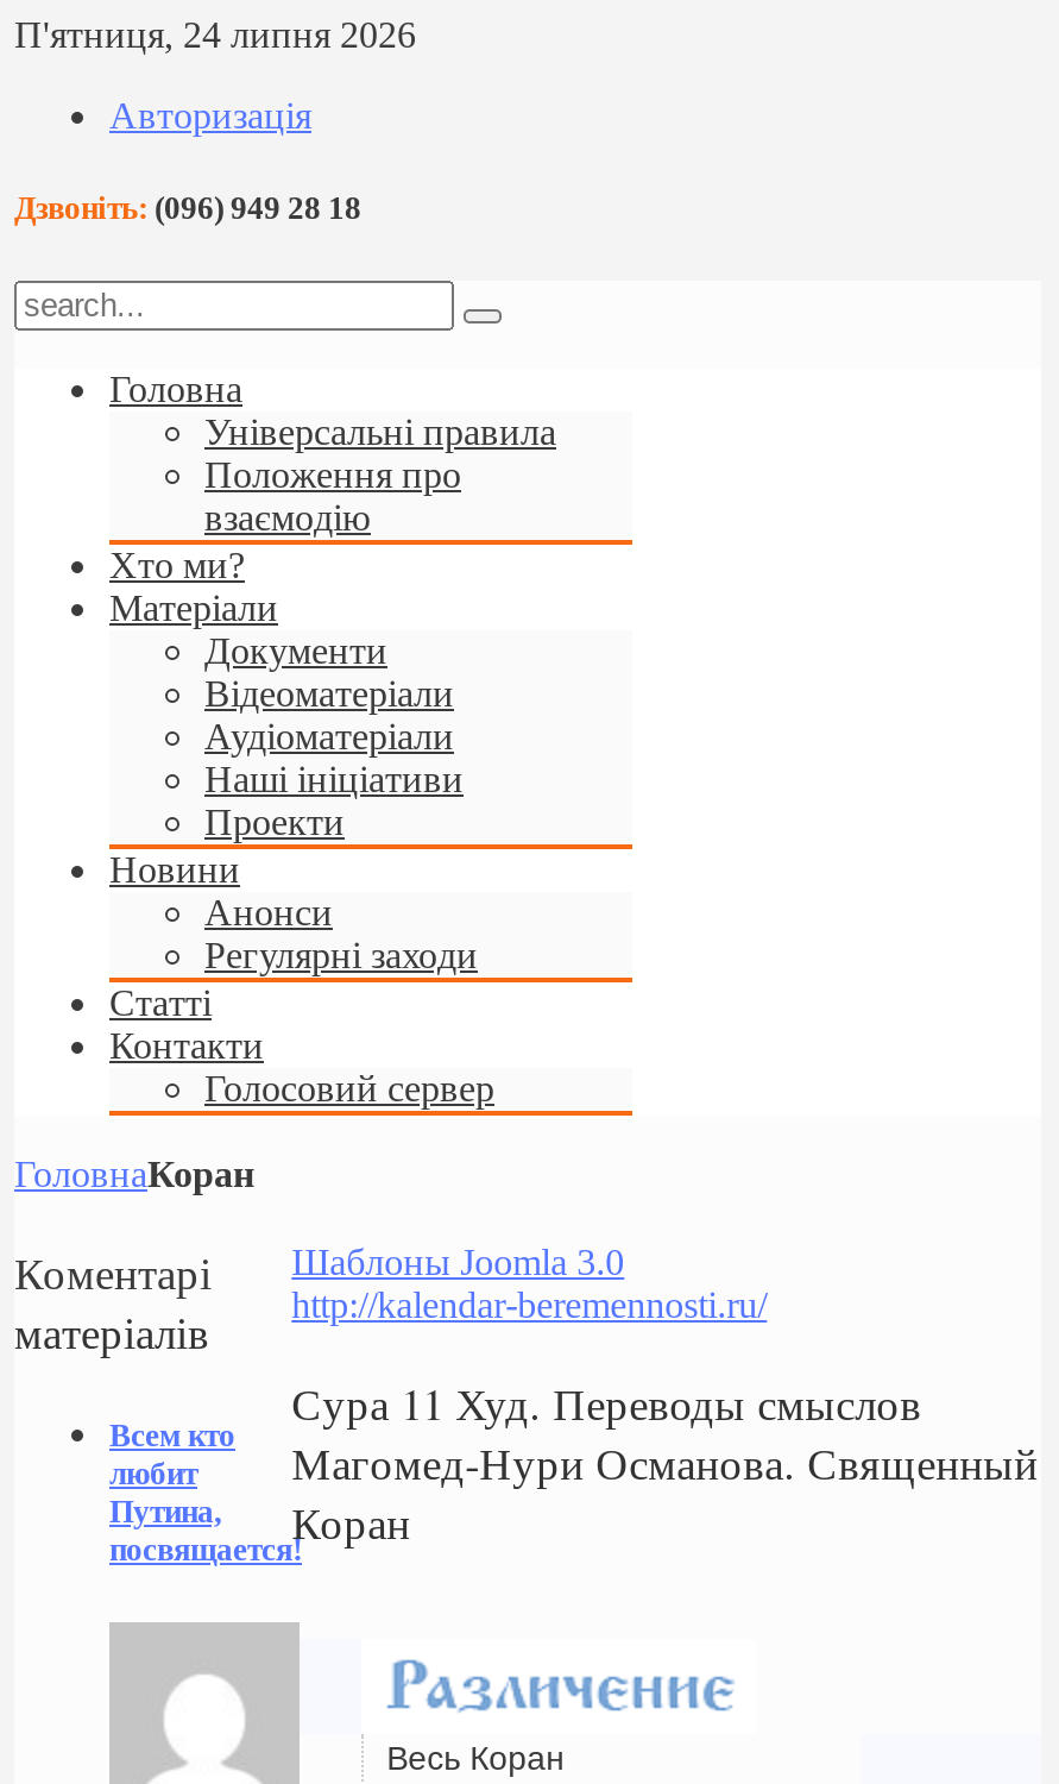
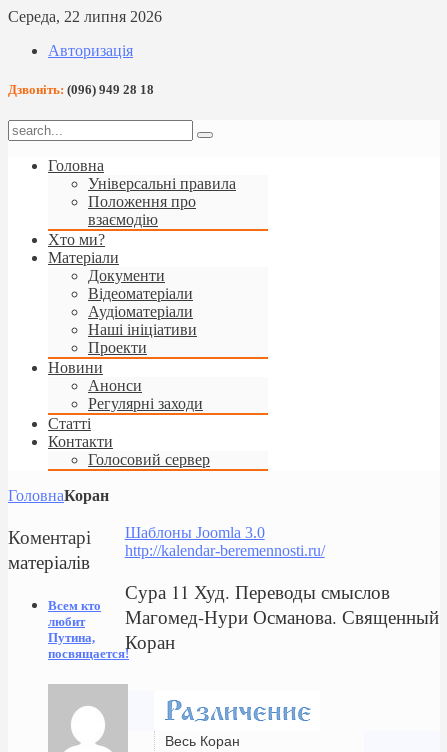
- П'ятниця, 24 липня 2026
+ Середа, 22 липня 2026
